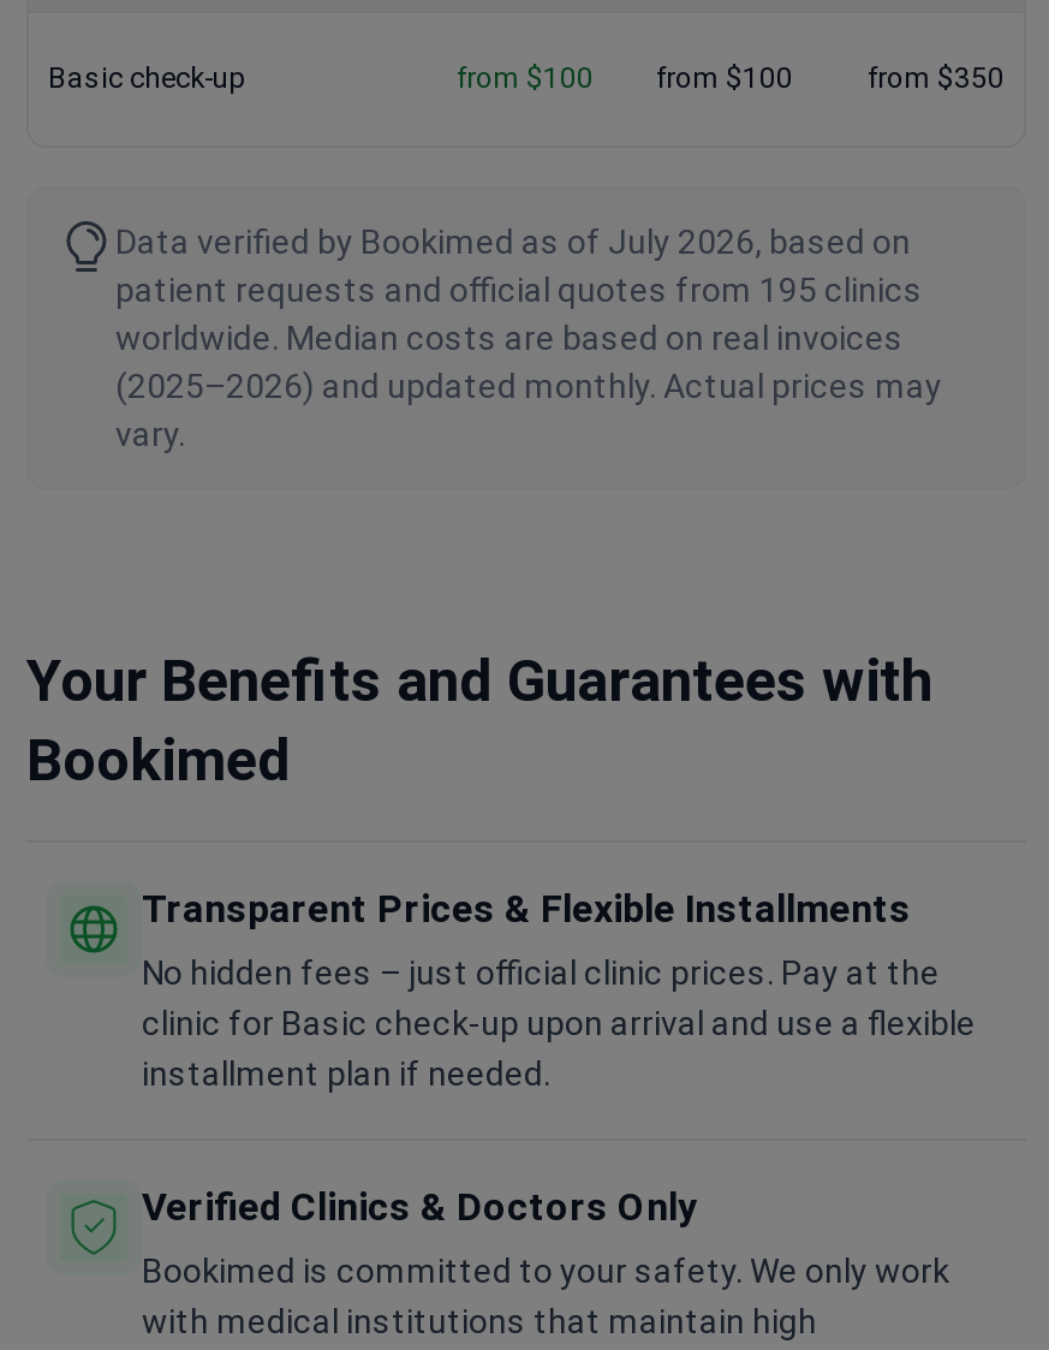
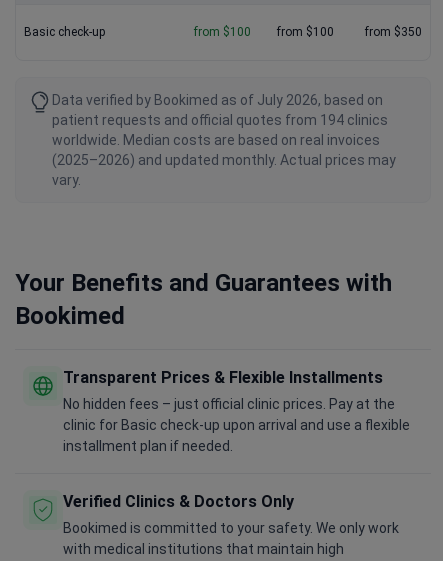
- patient requests and official quotes from 195 clinics
+ patient requests and official quotes from 194 clinics
